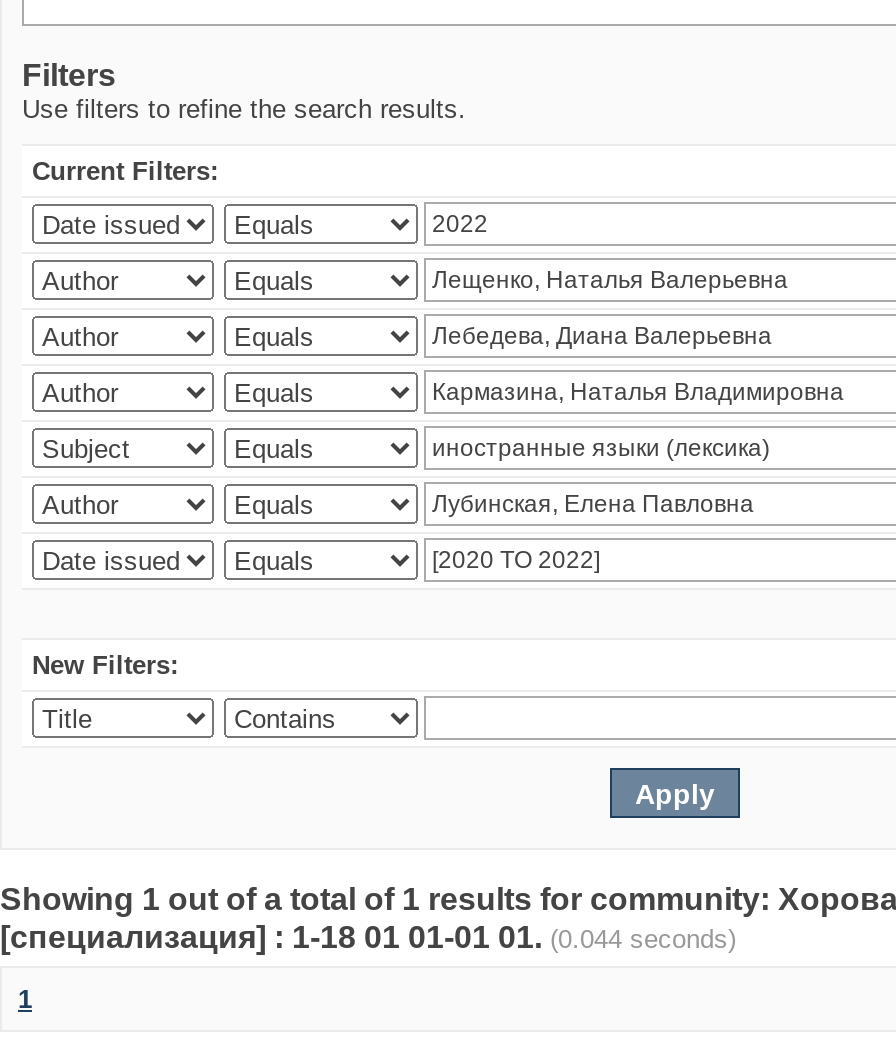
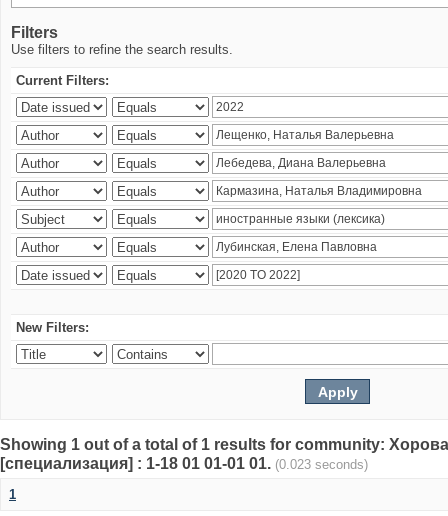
- [специализация] : 1-18 01 01-01 01. (0.044 seconds)
+ [специализация] : 1-18 01 01-01 01. (0.023 seconds)
